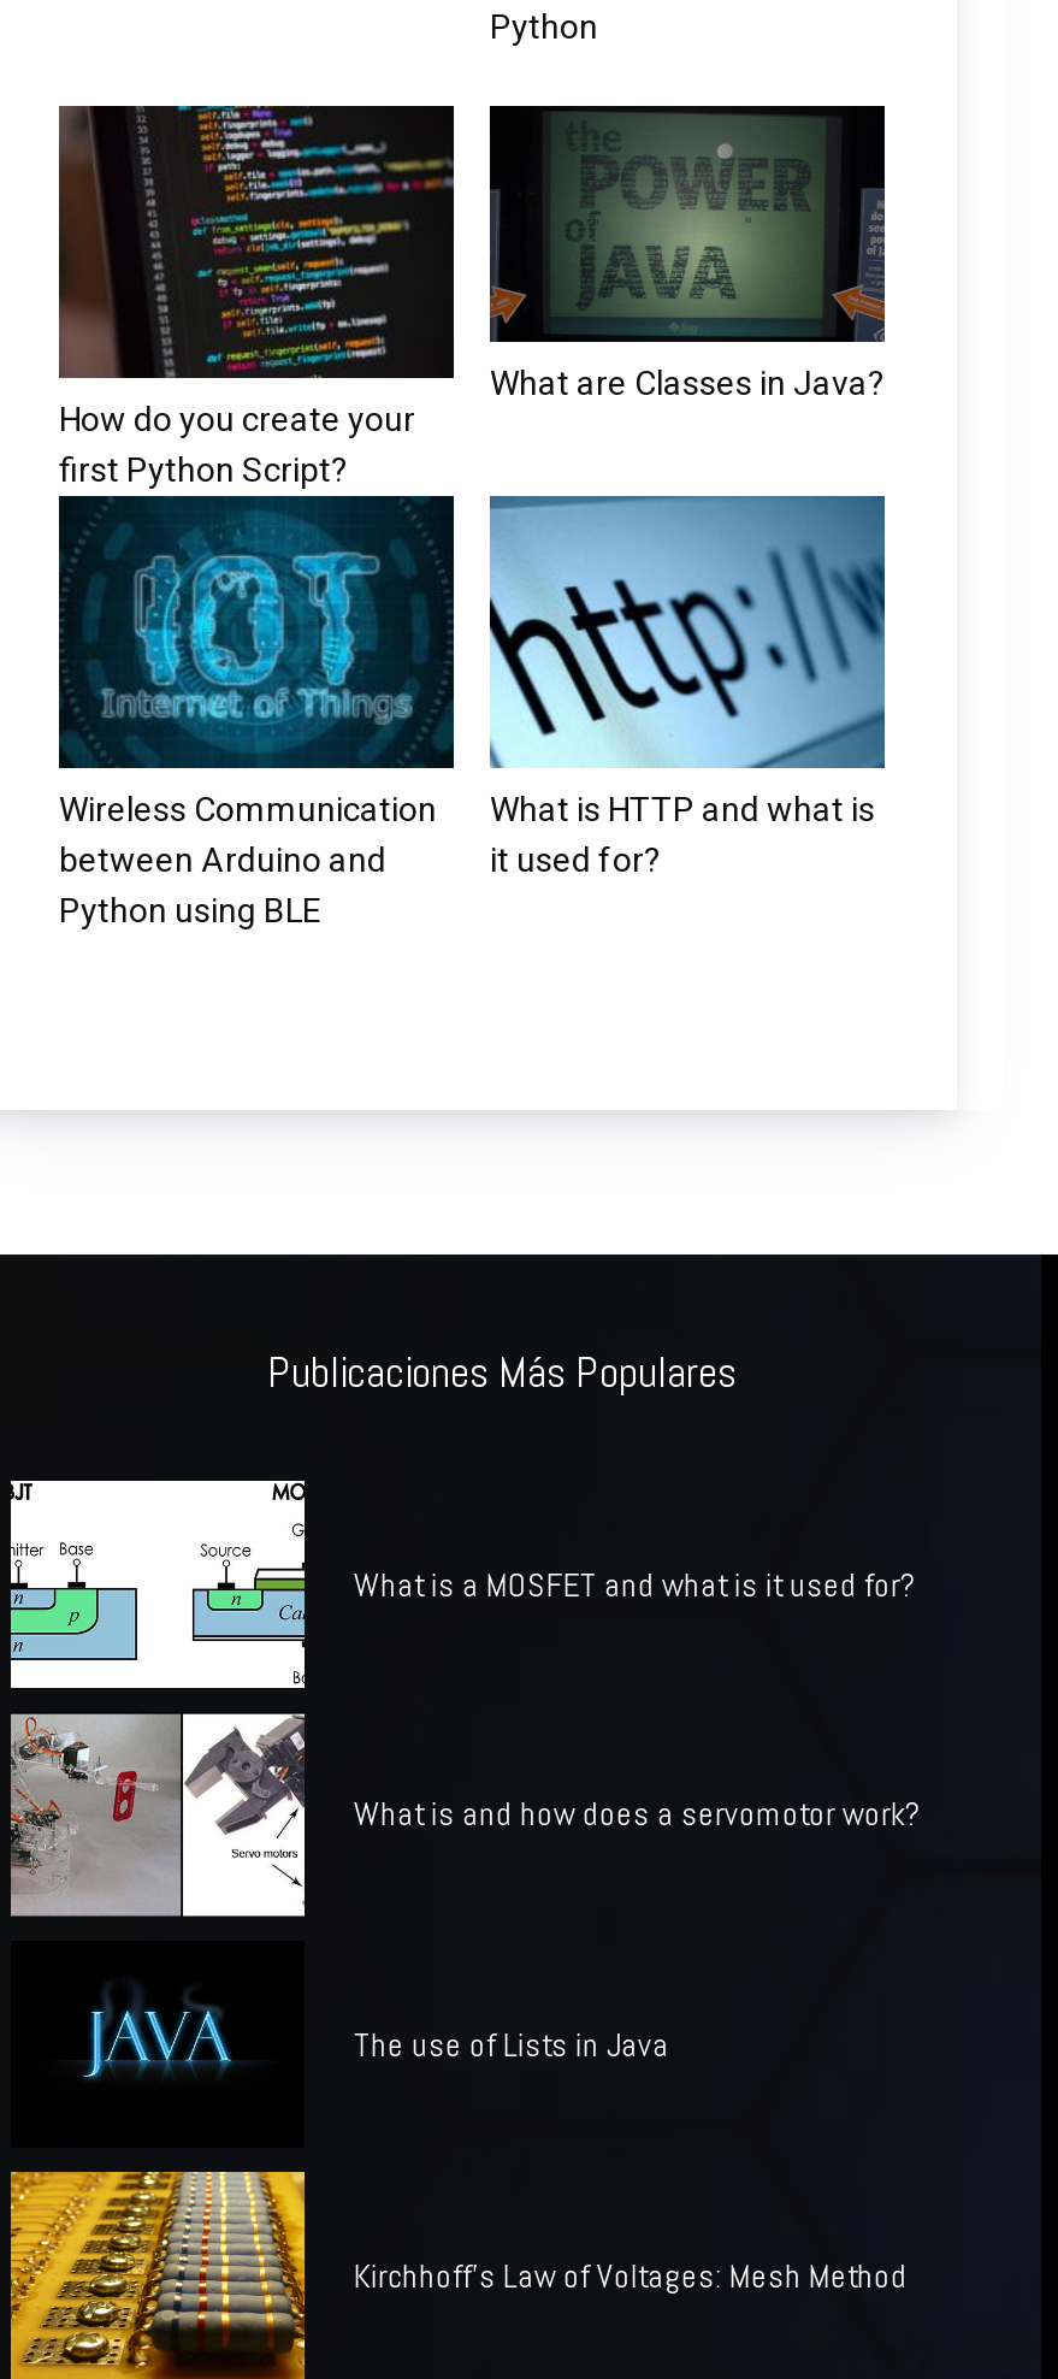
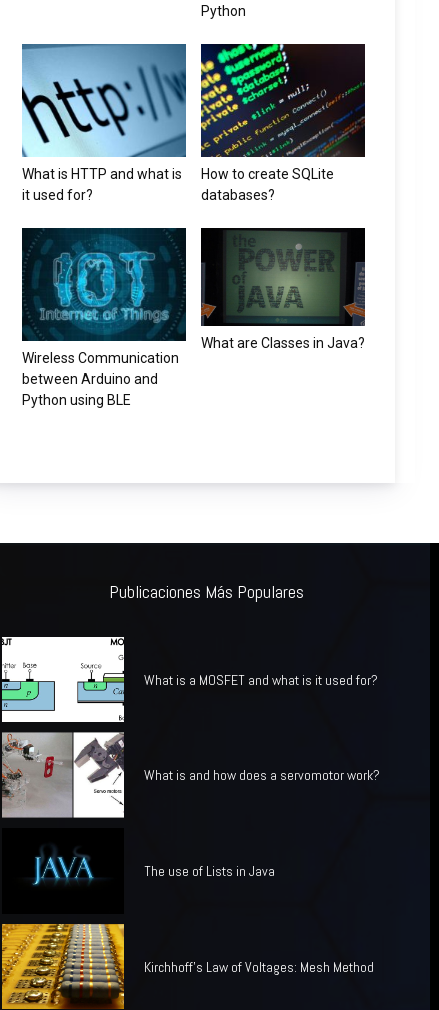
+ How to create SQLite
+ databases?

- [image]
+ [image]

- [image]
+ [image]

moved down: What are Classes in Java?

- How do you create your
- first Python Script?

- [image]
+ [image]

moved up: What is HTTP and what is | it used for?
